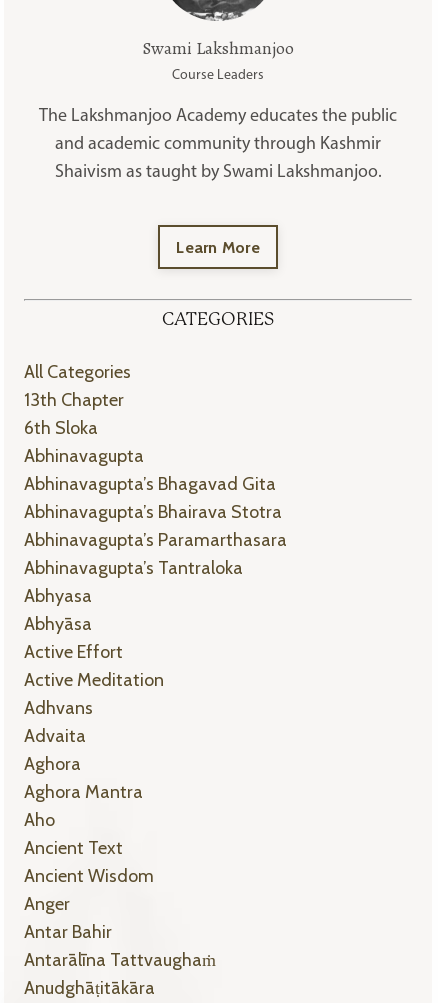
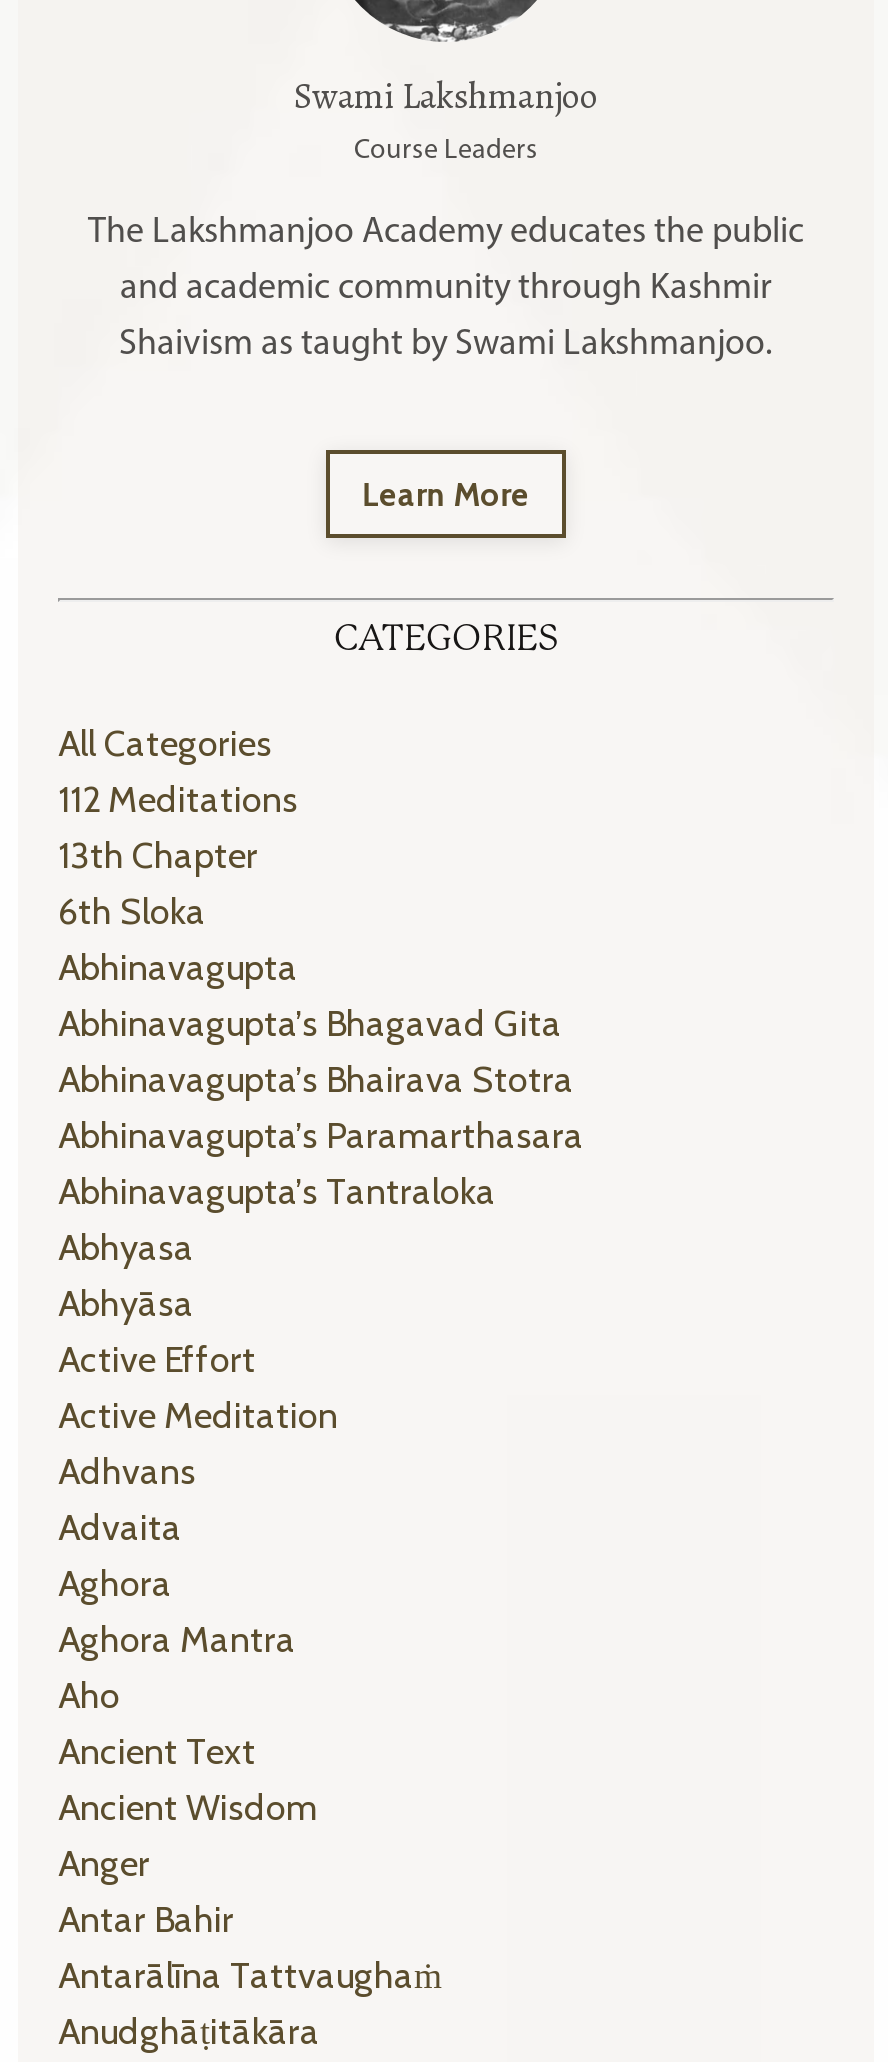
+ 112 Meditations
